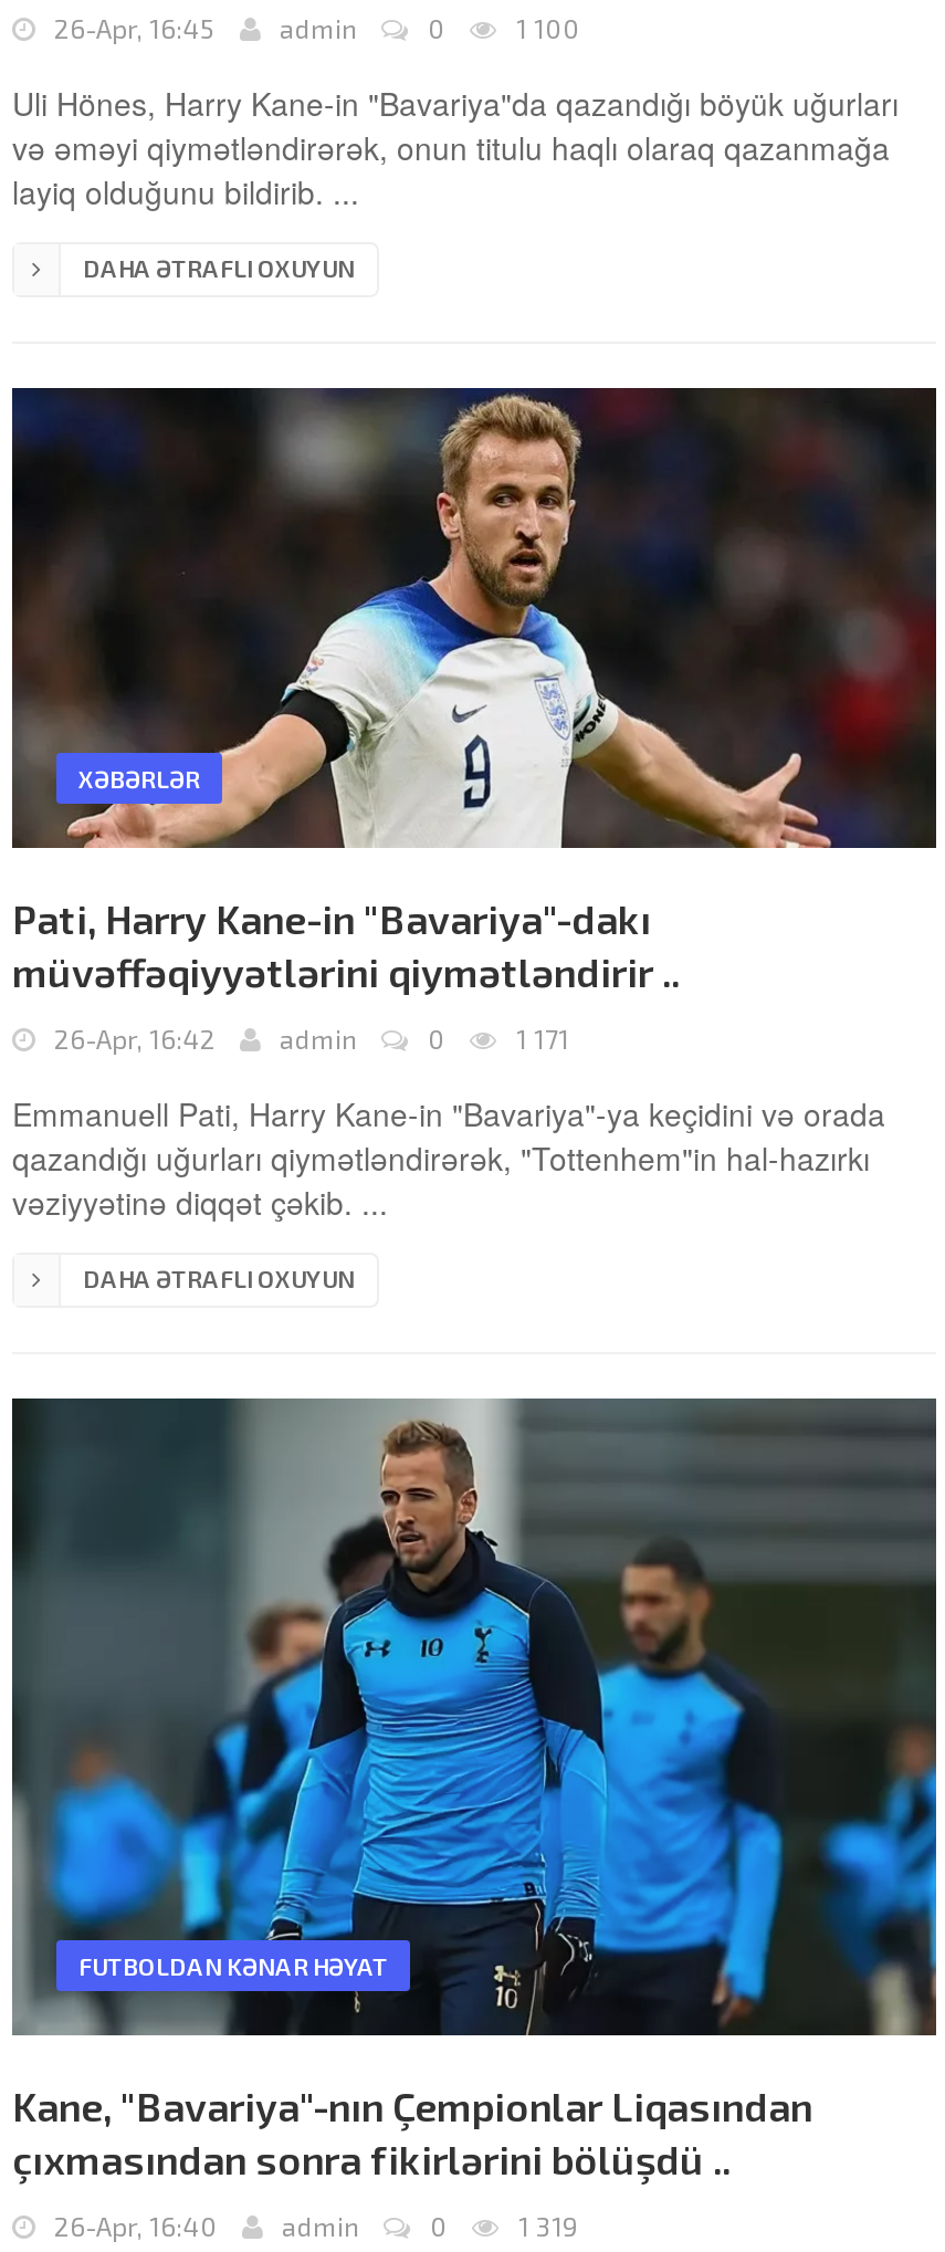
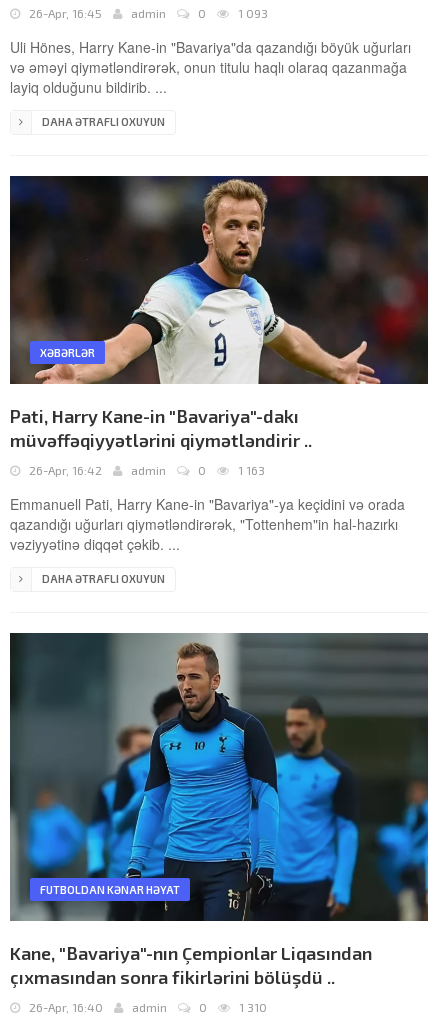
- 1 100
+ 1 093

- 1 171
+ 1 163

- 1 319
+ 1 310
